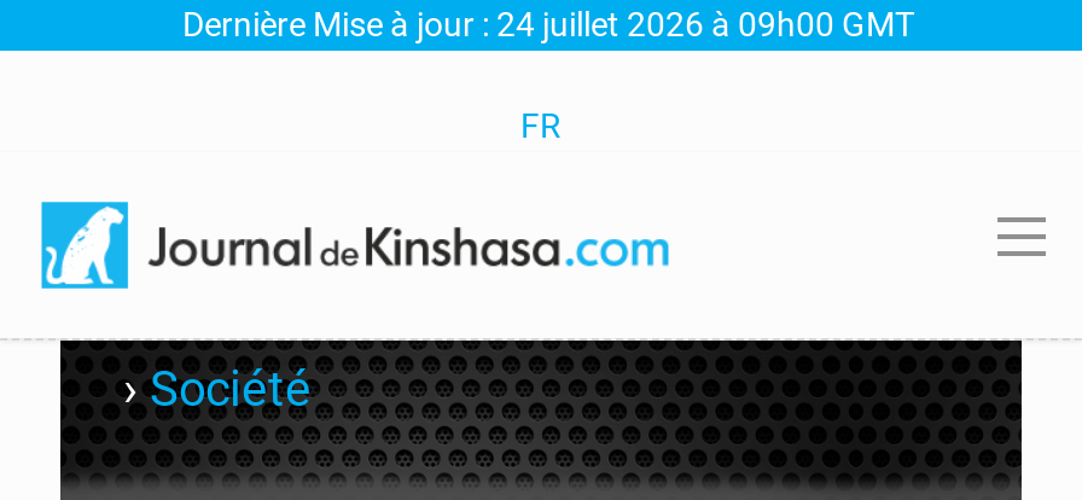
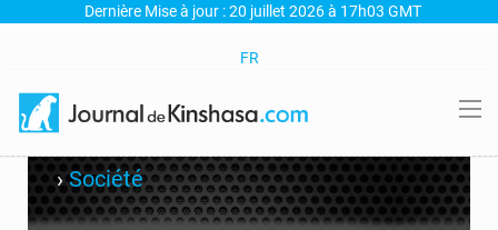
- Dernière Mise à jour : 24 juillet 2026 à 09h00 GMT
+ Dernière Mise à jour : 20 juillet 2026 à 17h03 GMT
